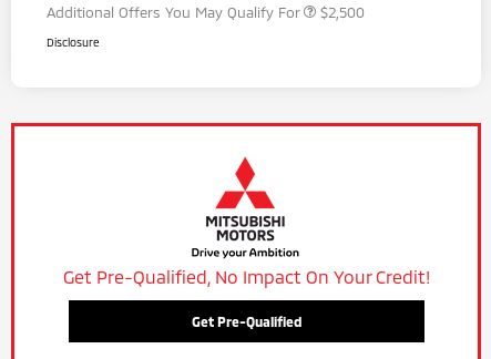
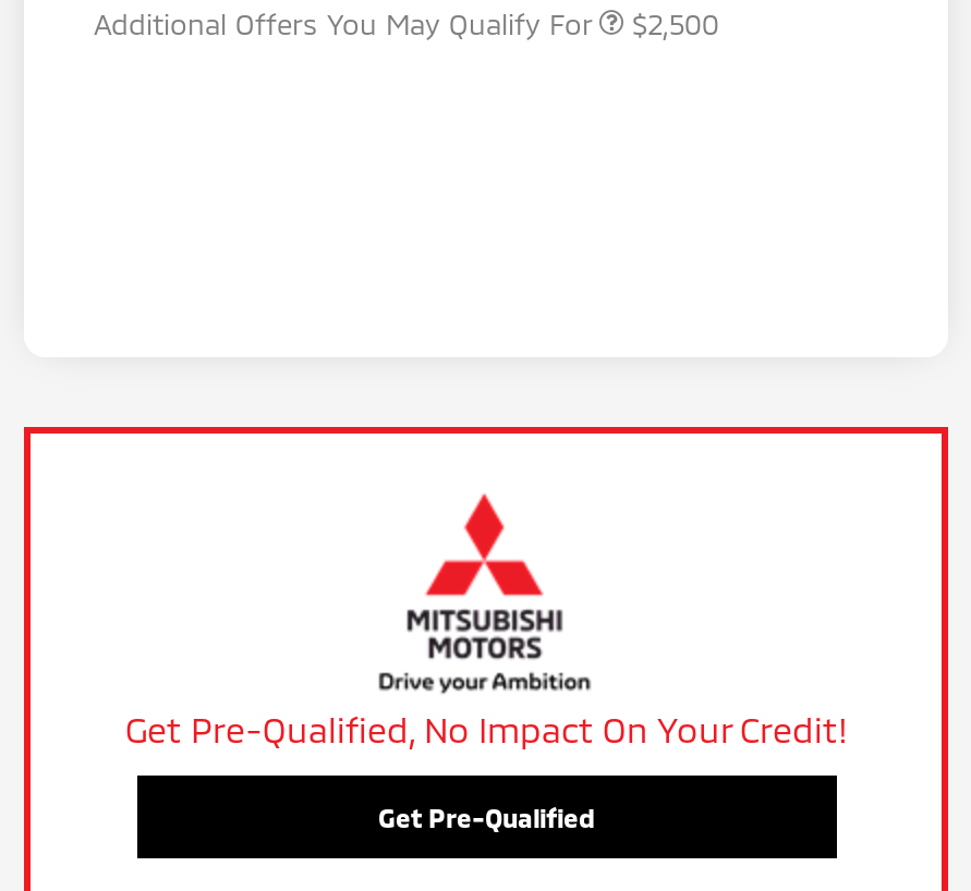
- Disclosure
